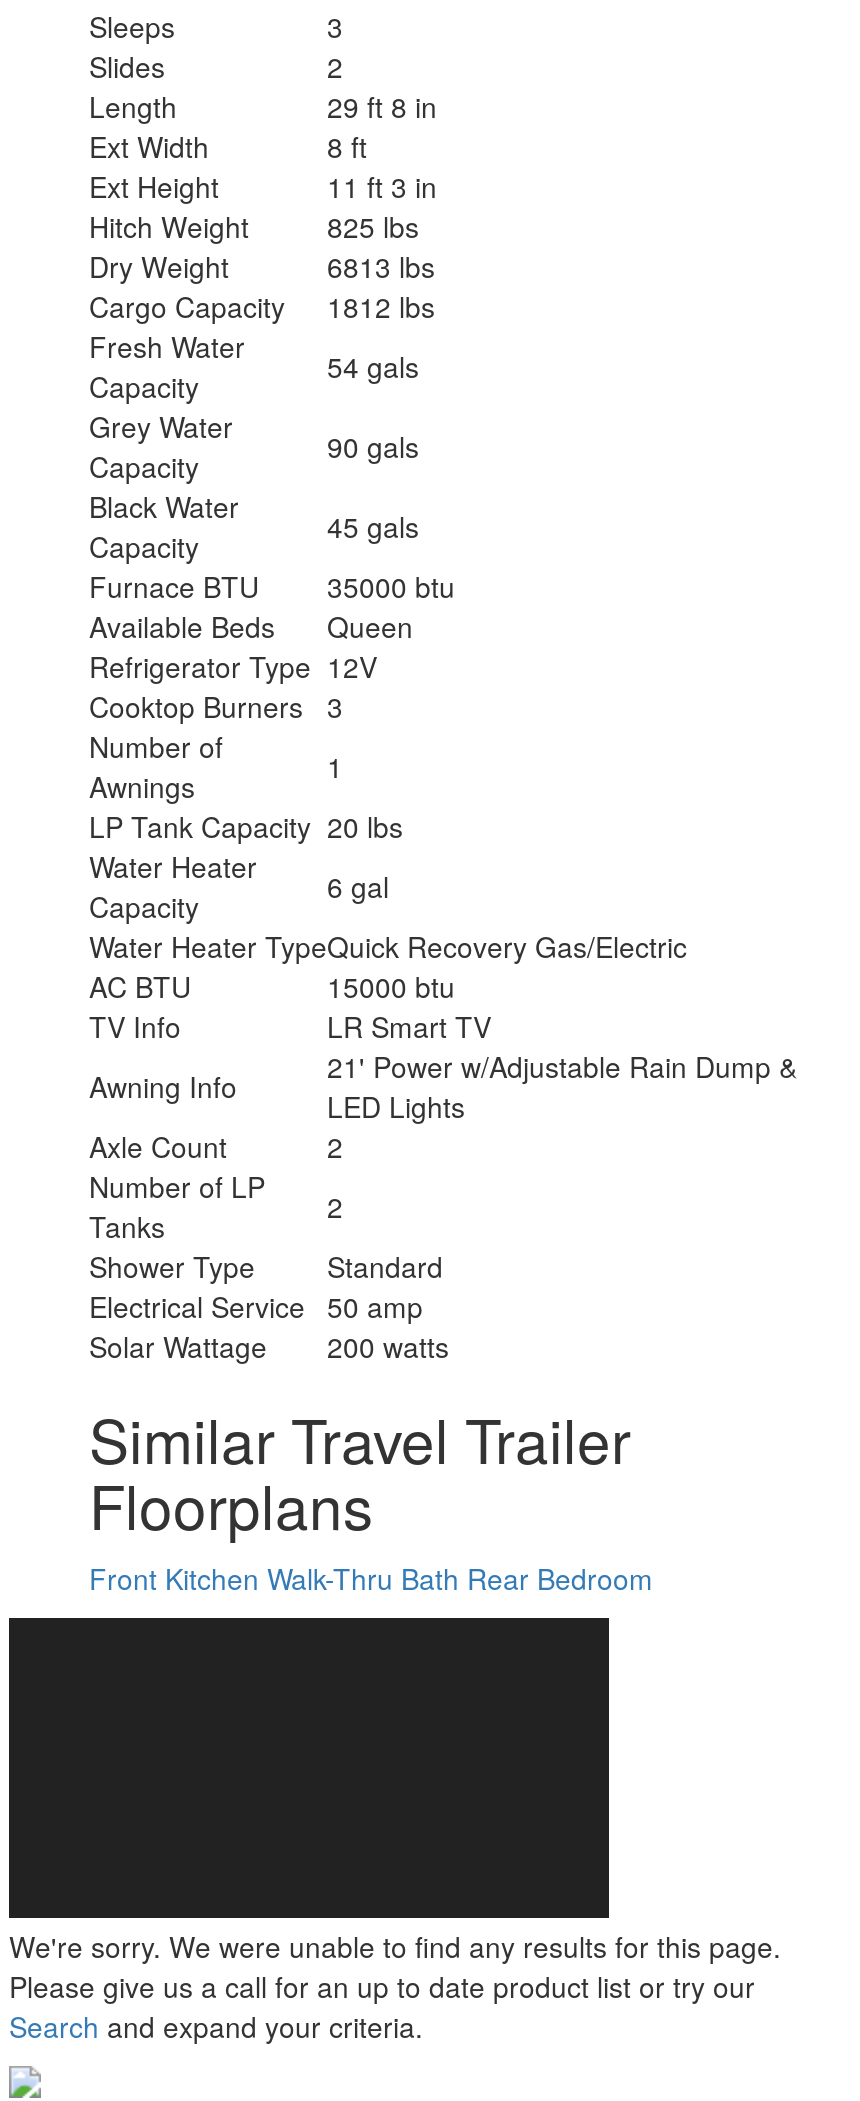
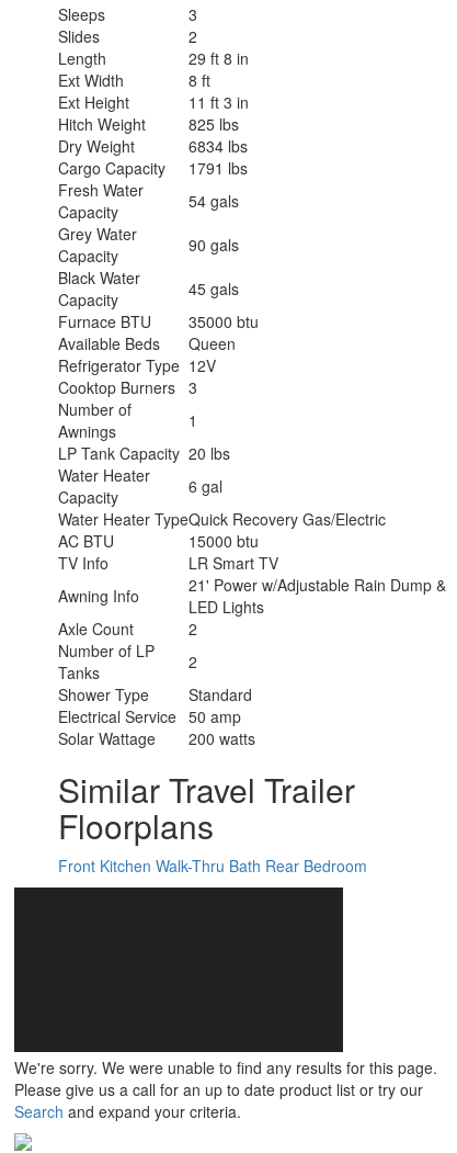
- 6813 lbs
+ 6834 lbs

- Cargo Capacity 1812 lbs
+ Cargo Capacity 1791 lbs
